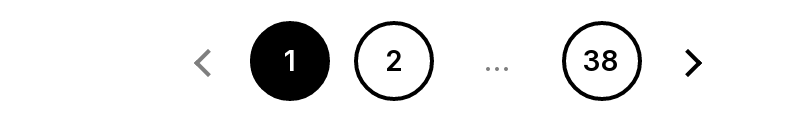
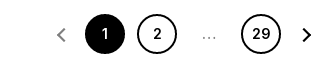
- 38
+ 29
